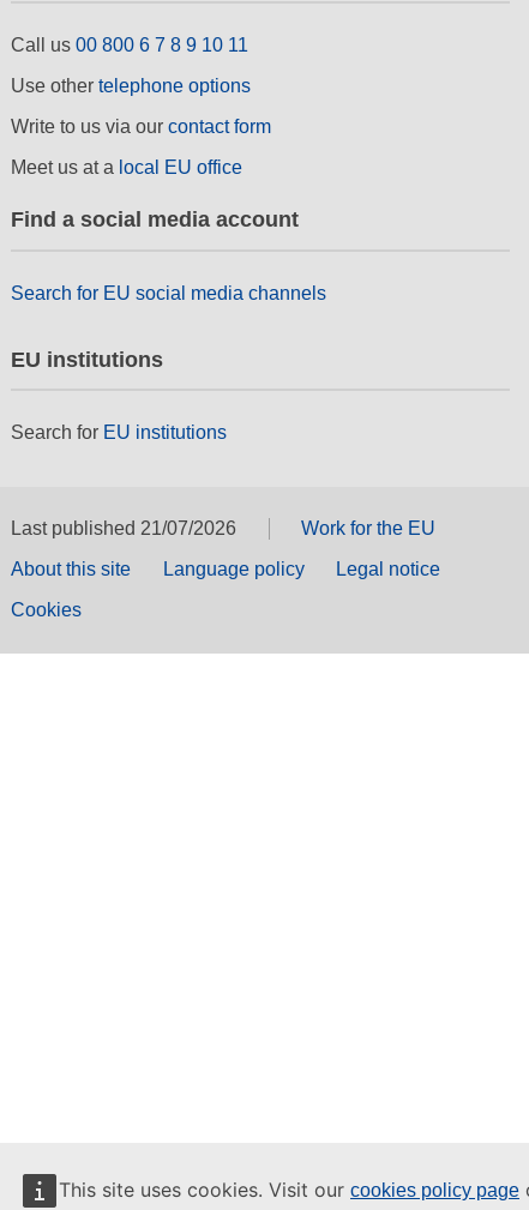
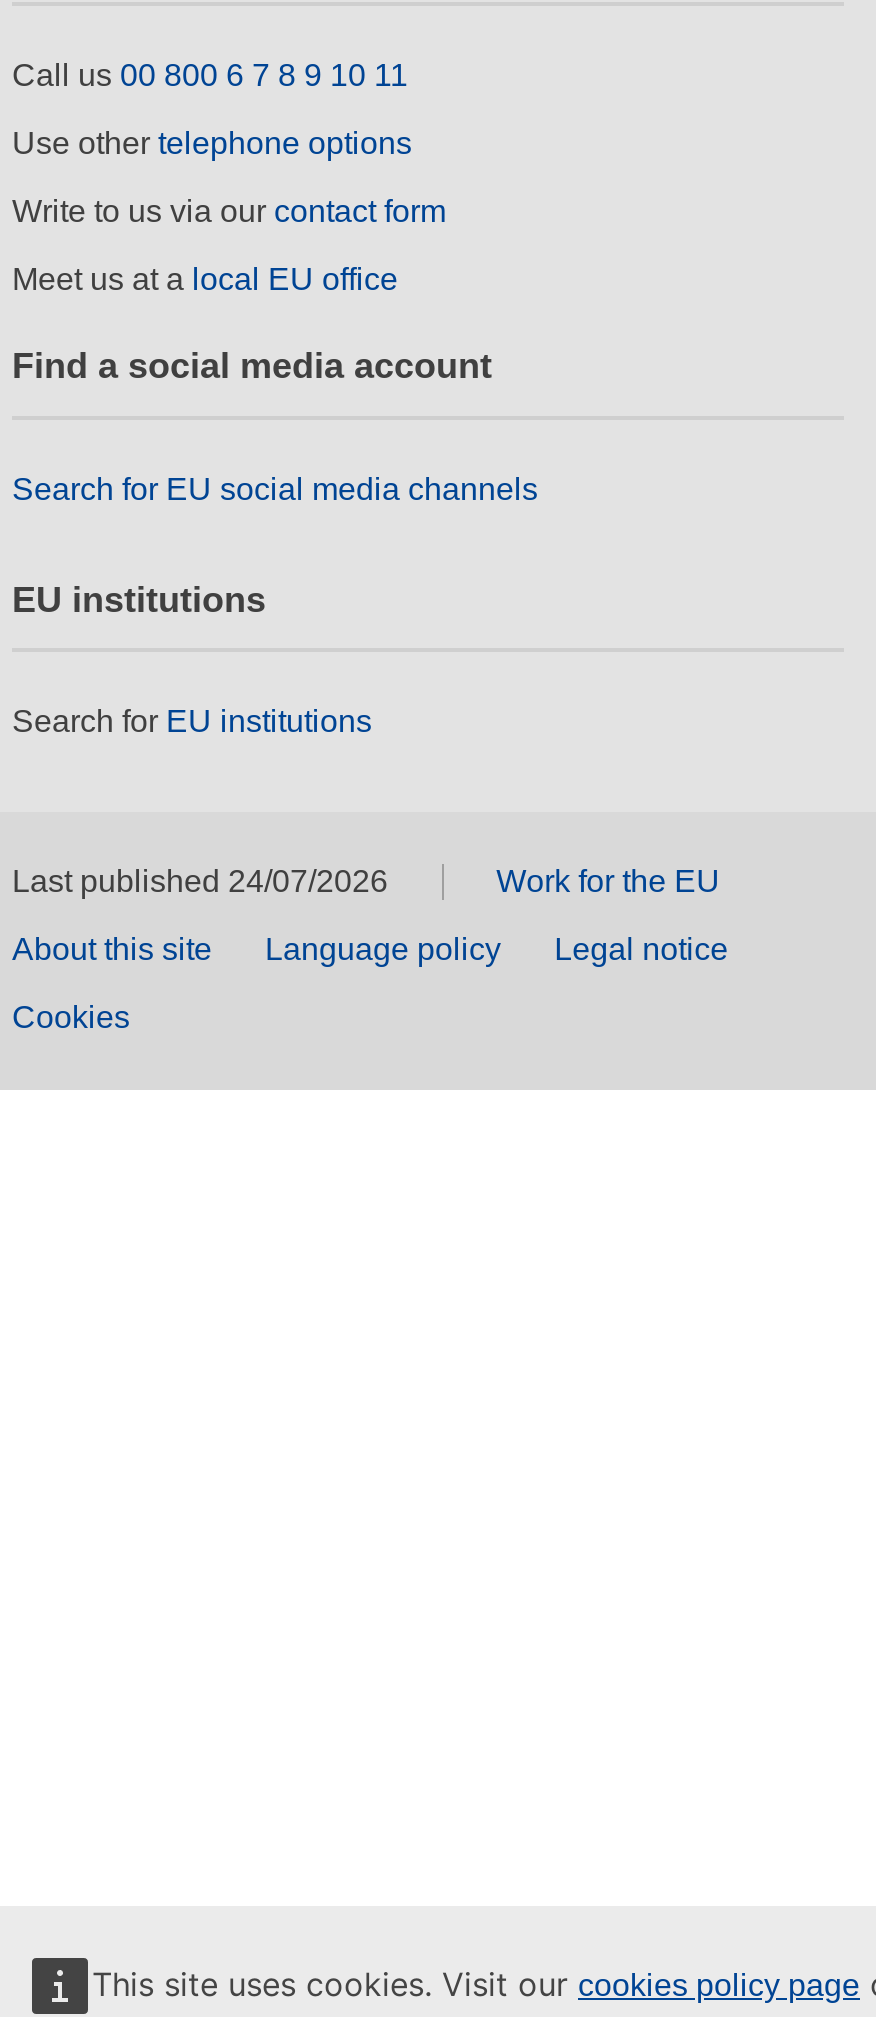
- Last published 21/07/2026
+ Last published 24/07/2026
